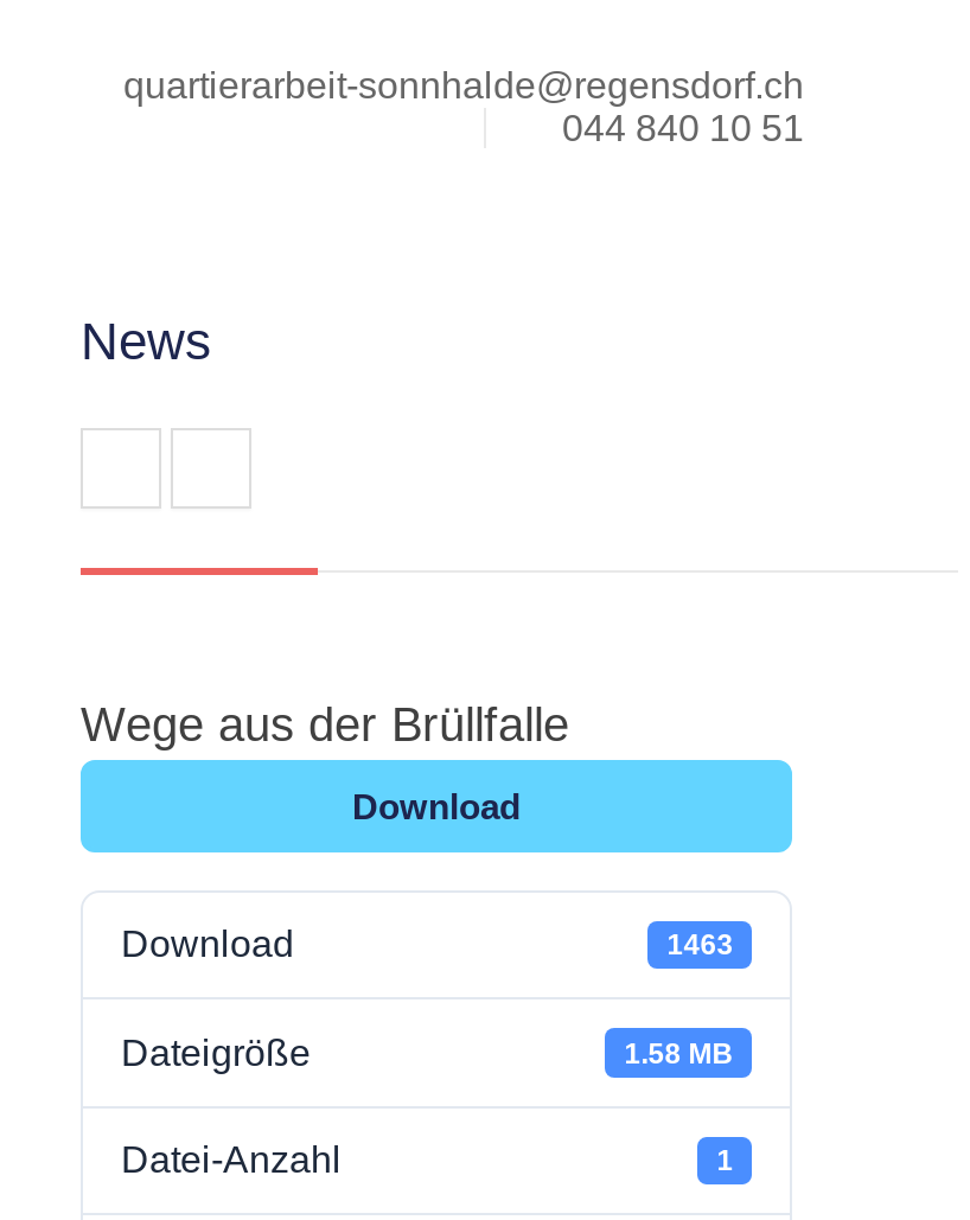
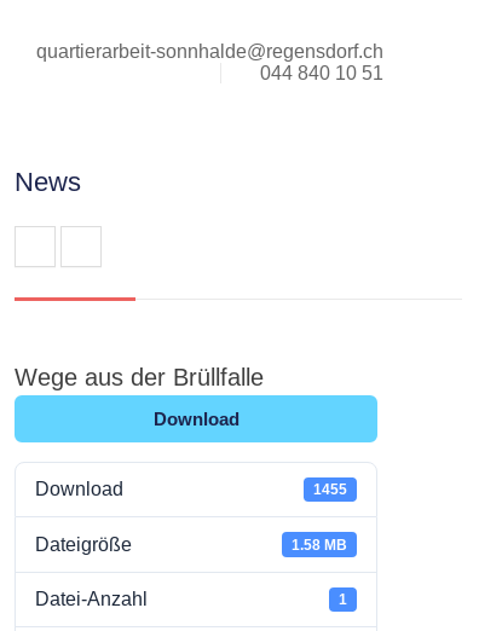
- 1463
+ 1455
